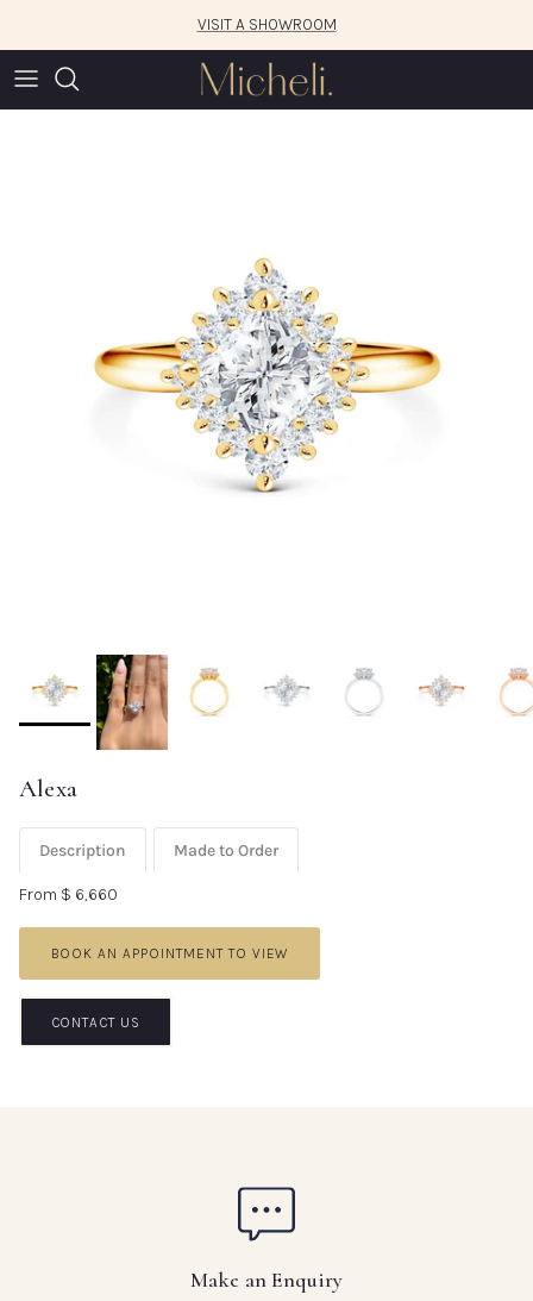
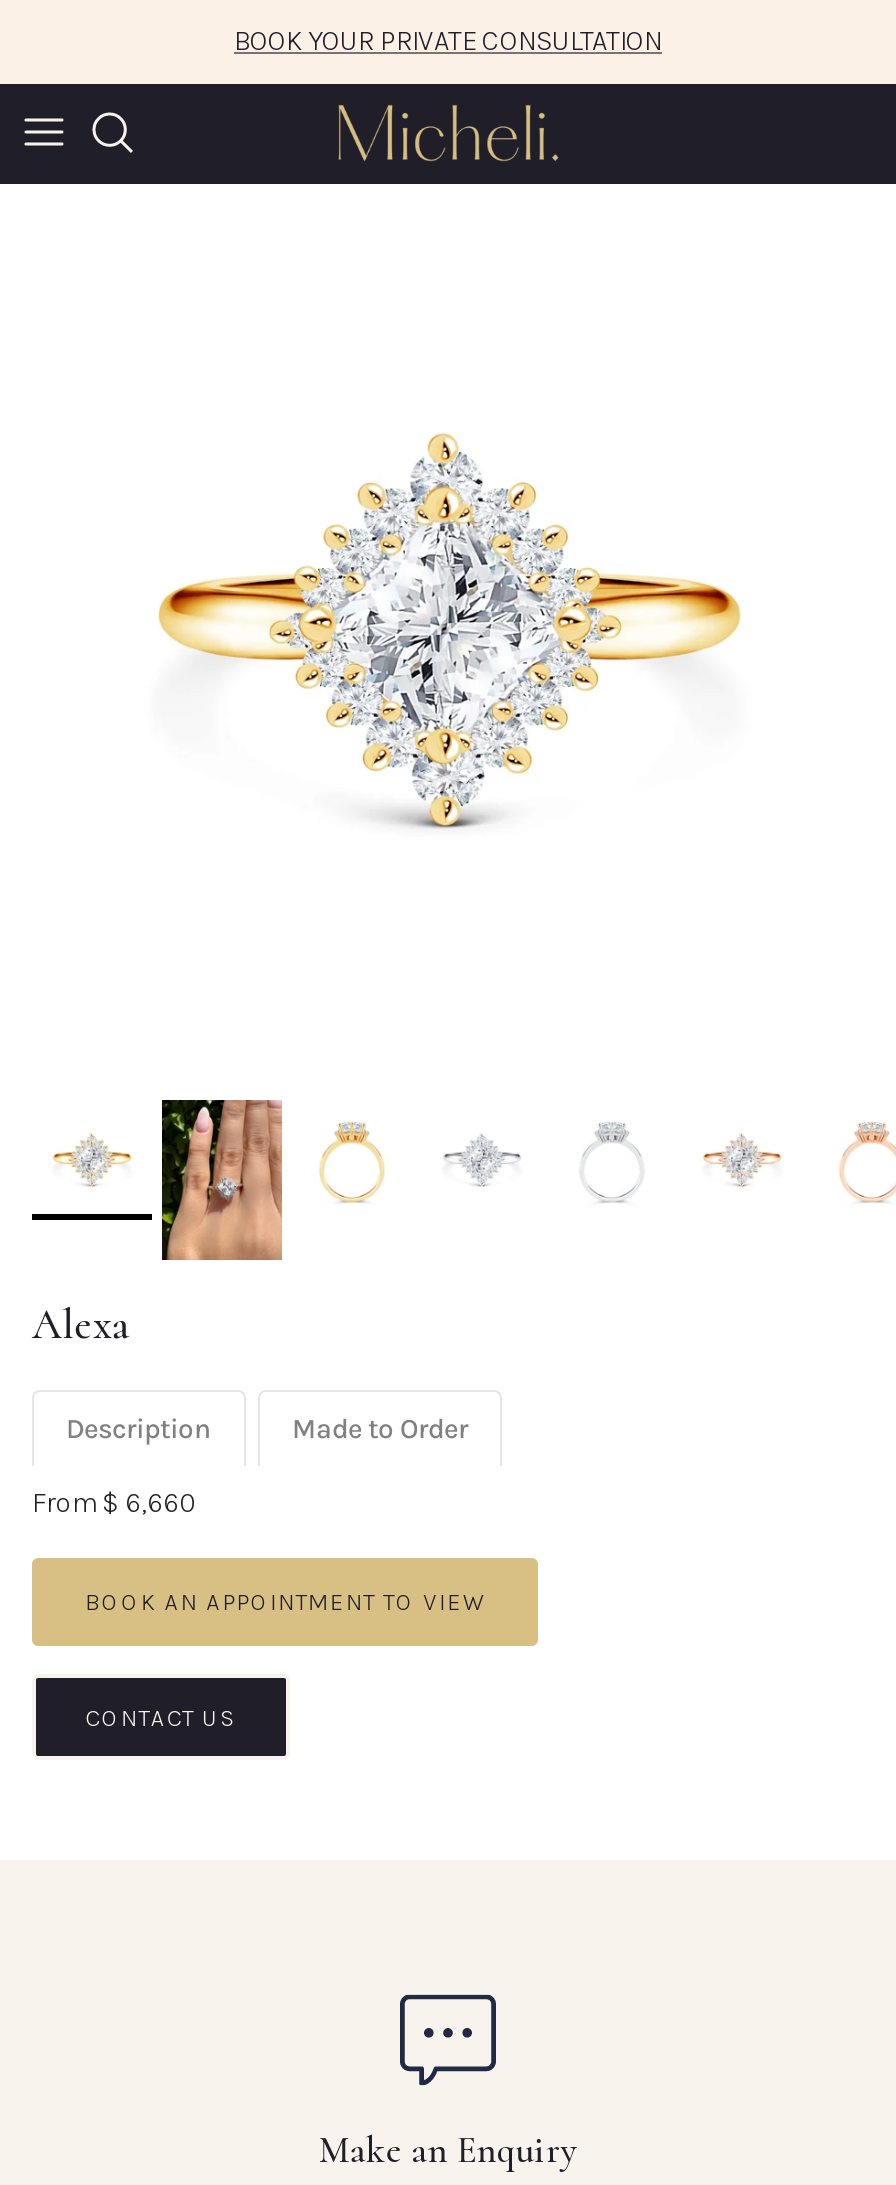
- VISIT A SHOWROOM
+ BOOK YOUR PRIVATE CONSULTATION
